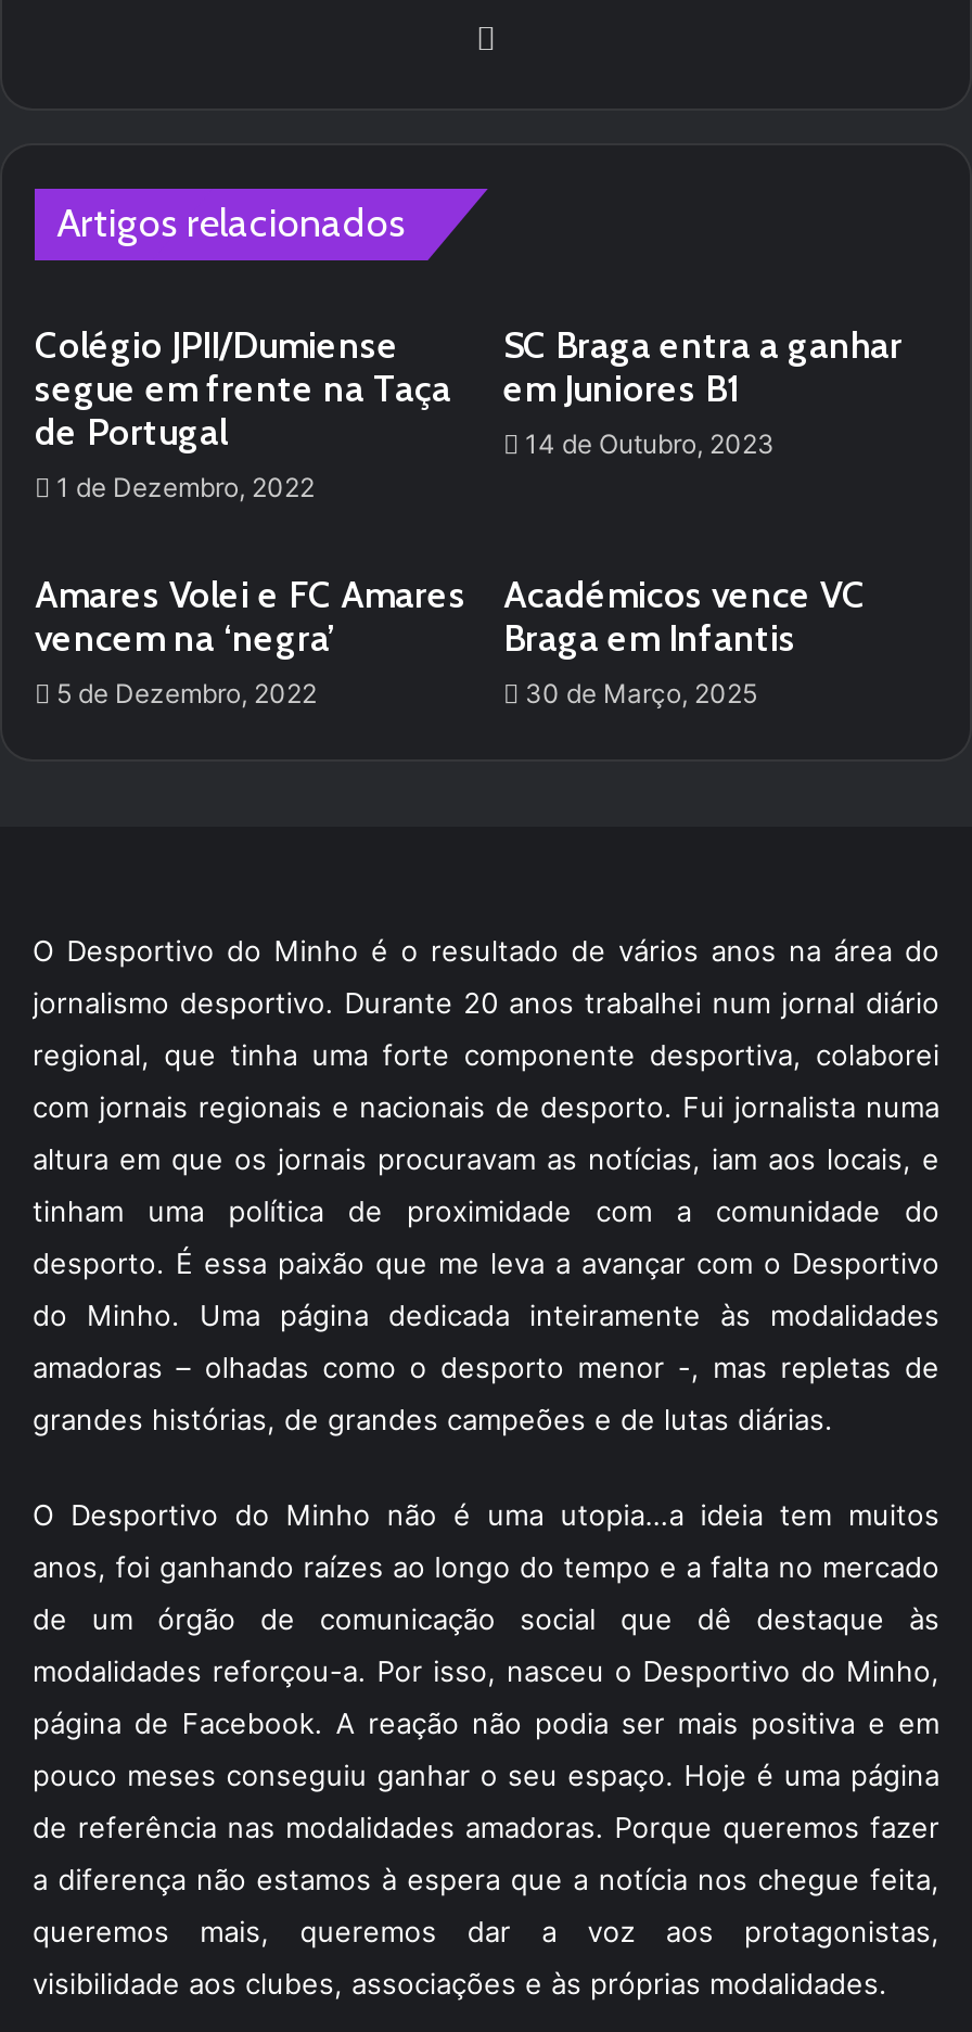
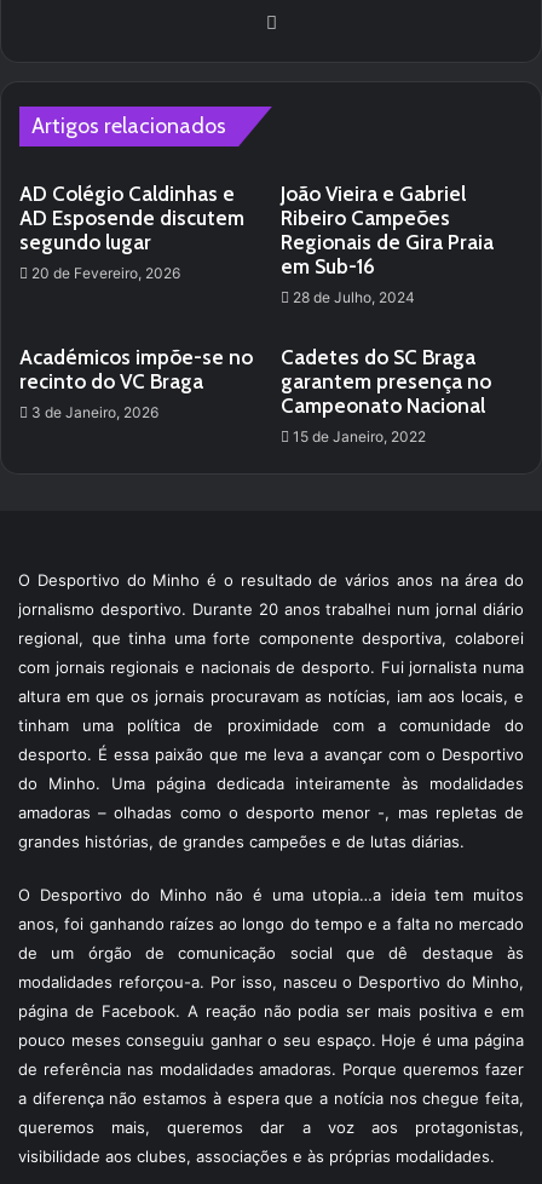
- Colégio JPII/Dumiense
- segue em frente na Taça
- de Portugal
- 1 de Dezembro, 2022
+ AD Colégio Caldinhas e
+ AD Esposende discutem
+ segundo lugar
+ 20 de Fevereiro, 2026

- SC Braga entra a ganhar
- em Juniores B1
- 14 de Outubro, 2023
+ João Vieira e Gabriel
+ Ribeiro Campeões
+ Regionais de Gira Praia
+ em Sub-16
+ 28 de Julho, 2024

- Amares Volei e FC Amares
- vencem na ‘negra’
- 5 de Dezembro, 2022
+ Académicos impõe-se no
+ recinto do VC Braga
+ 3 de Janeiro, 2026

- Académicos vence VC
- Braga em Infantis
- 30 de Março, 2025
+ Cadetes do SC Braga
+ garantem presença no
+ Campeonato Nacional
+ 15 de Janeiro, 2022
